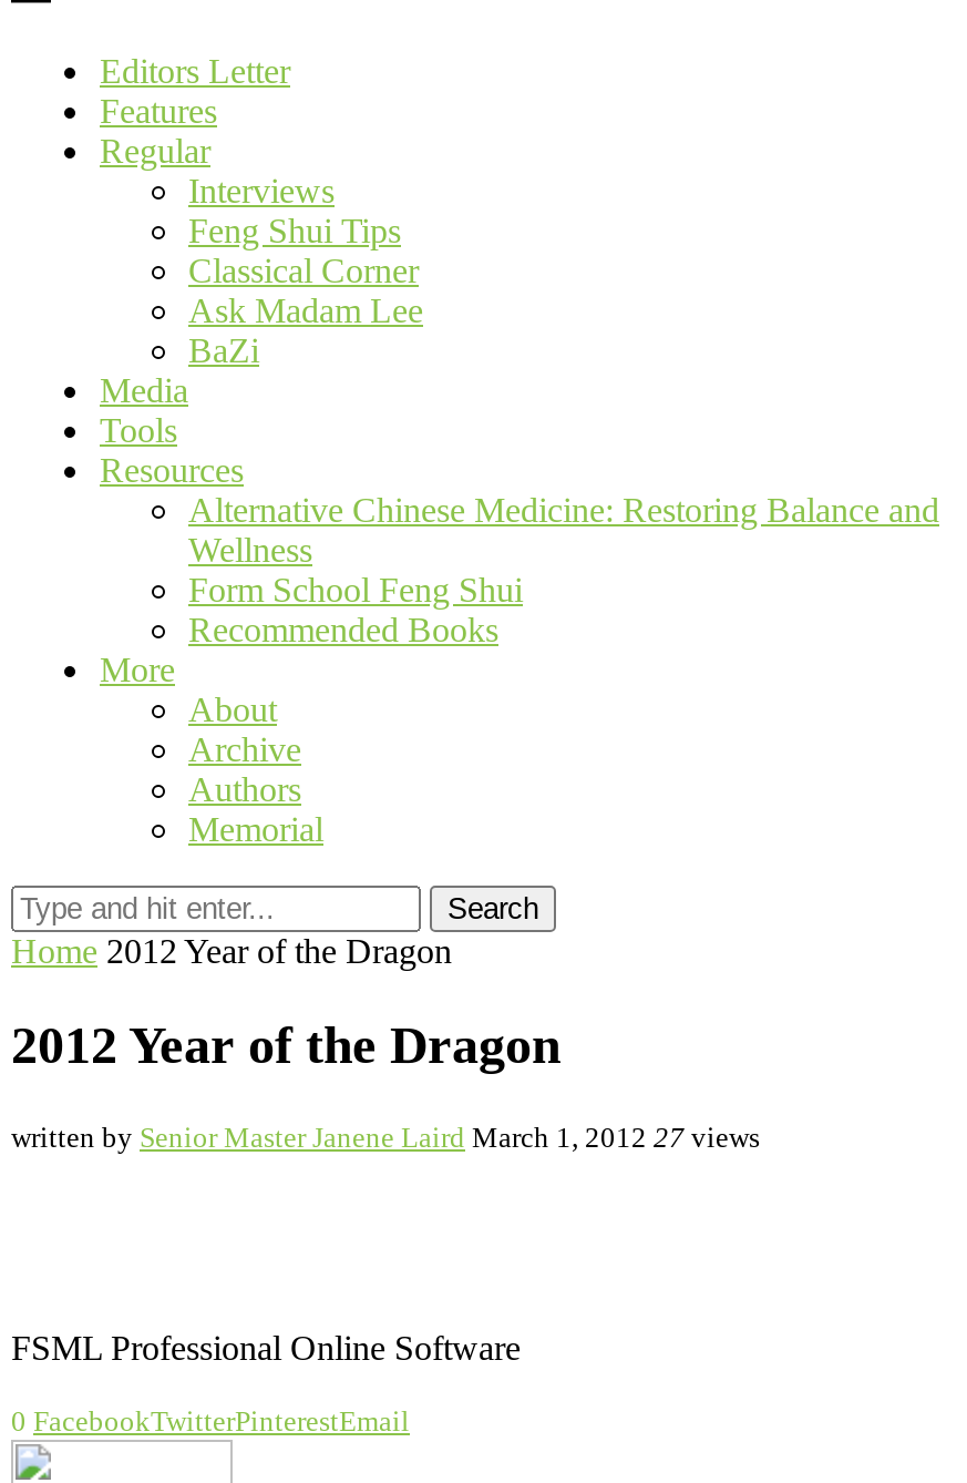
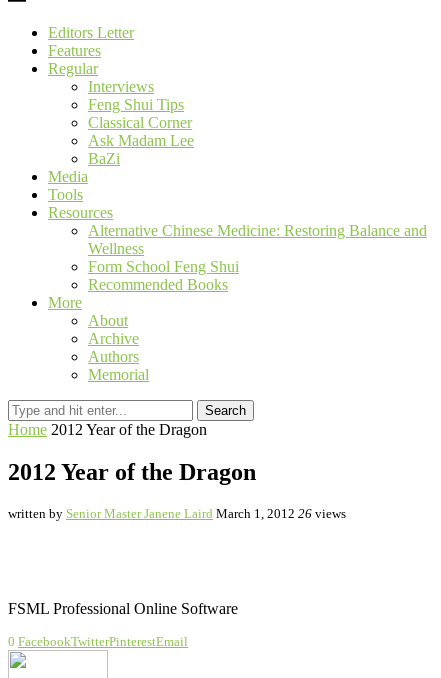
- written by Senior Master Janene Laird March 1, 2012 27 views
+ written by Senior Master Janene Laird March 1, 2012 26 views
